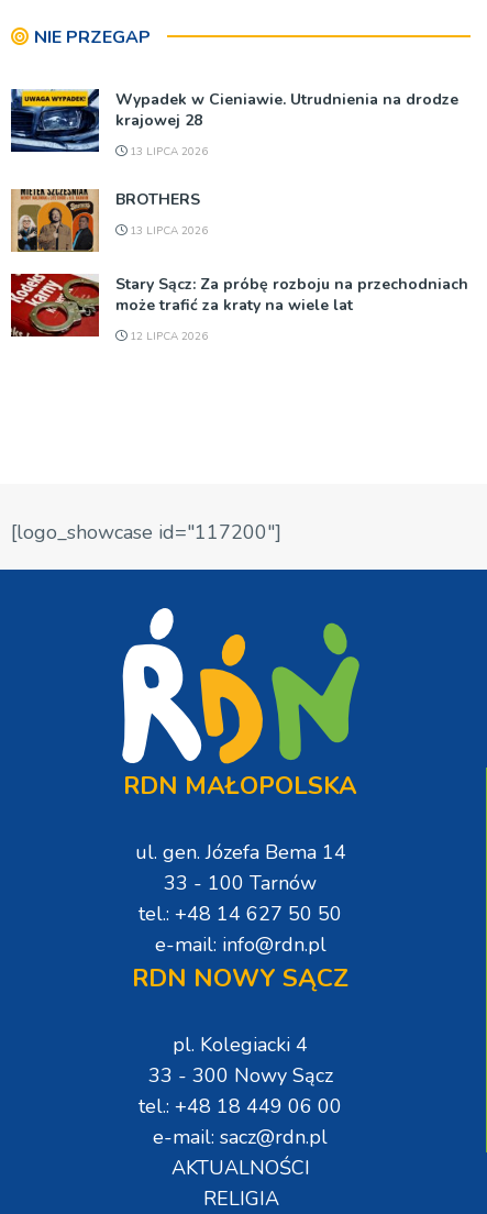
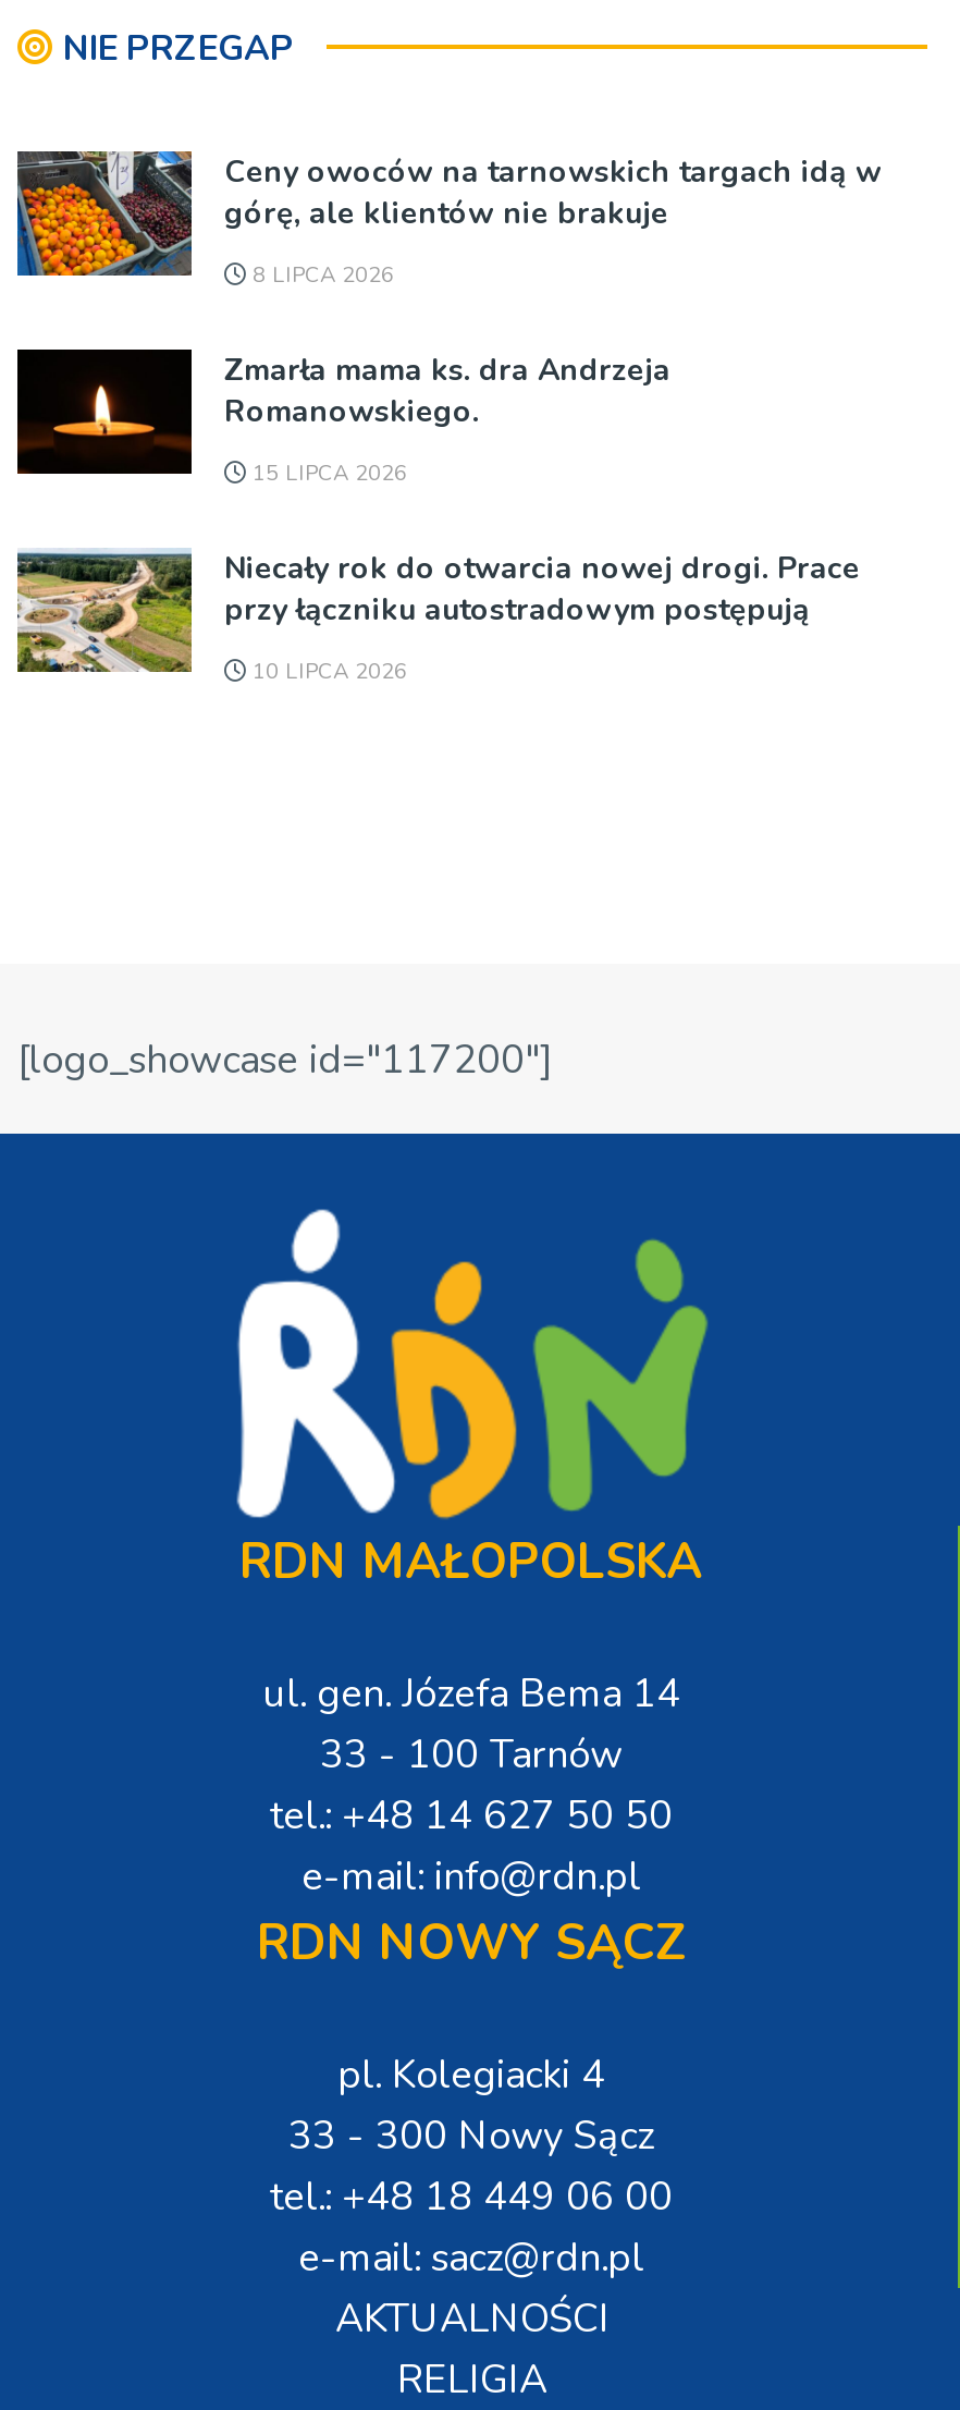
- [image]
- Wypadek w Cieniawie. Utrudnienia na drodze
- krajowej 28
+ [image]
+ Ceny owoców na tarnowskich targach idą w
+ górę, ale klientów nie brakuje

- 13 LIPCA 2026
+ 8 LIPCA 2026

- [image]
- BROTHERS
+ [image]
+ Zmarła mama ks. dra Andrzeja
+ Romanowskiego.

- 13 LIPCA 2026
+ 15 LIPCA 2026

- [image]
- Stary Sącz: Za próbę rozboju na przechodniach
- może trafić za kraty na wiele lat
+ [image]
+ Niecały rok do otwarcia nowej drogi. Prace
+ przy łączniku autostradowym postępują

- 12 LIPCA 2026
+ 10 LIPCA 2026
